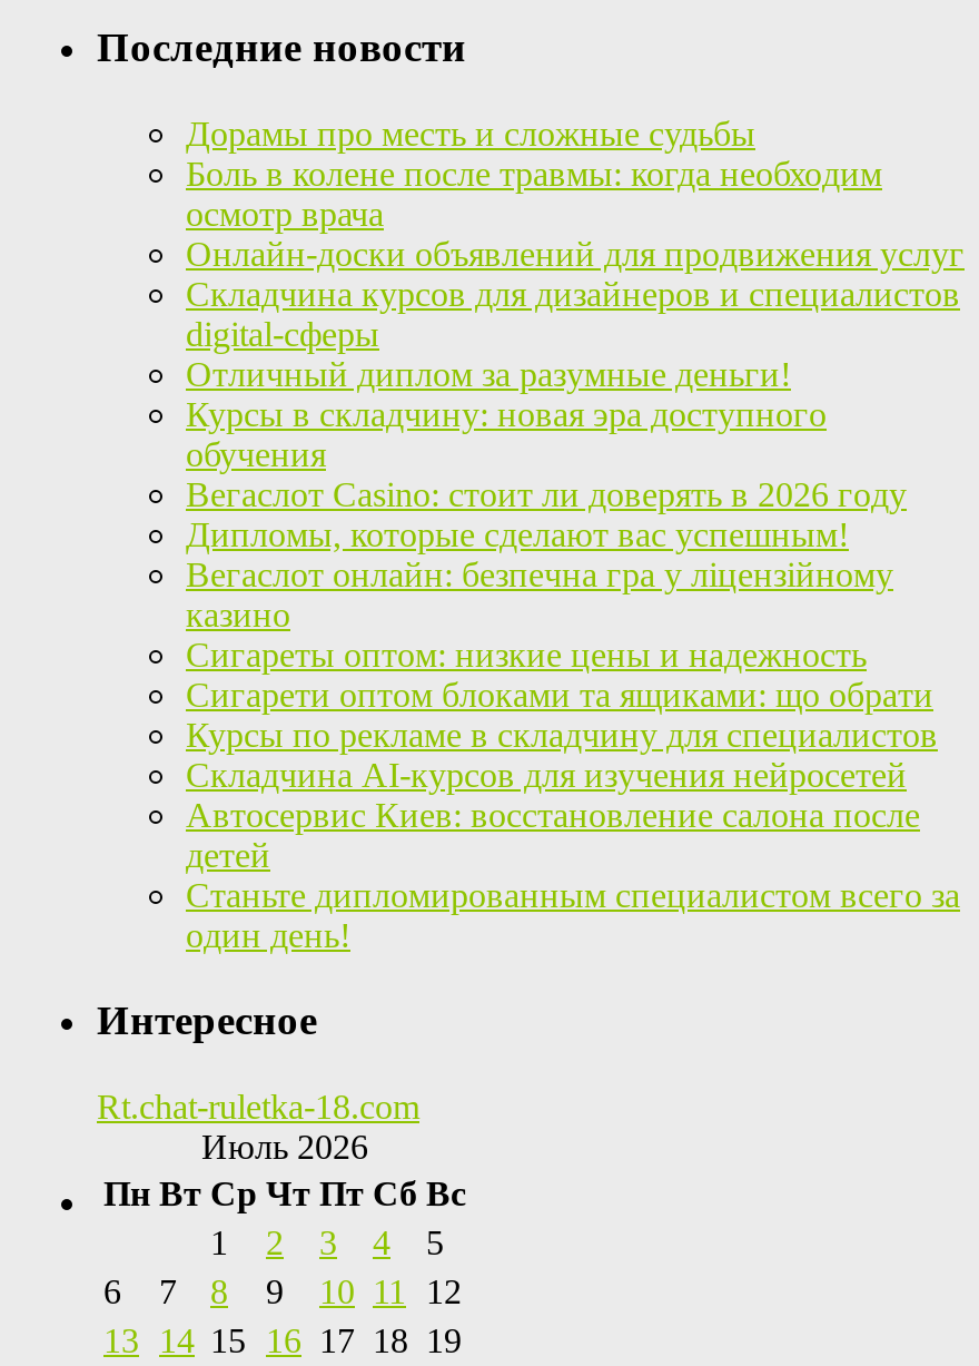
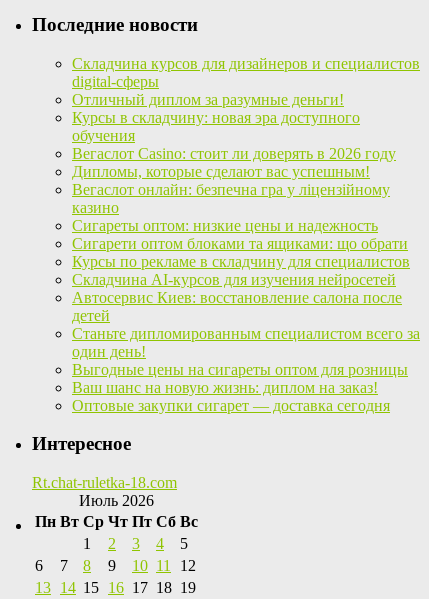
- Дорамы про месть и сложные судьбы
- Боль в колене после травмы: когда необходим
- осмотр врача
- Онлайн-доски объявлений для продвижения услуг

moved up: Складчина курсов для дизайнеров и специалистов | Отличный диплом за разумные деньги! | Курсы в складчину: новая эра доступного | ... | Станьте дипломированным специалистом всего за | один день!

+ Выгодные цены на сигареты оптом для розницы
+ Ваш шанс на новую жизнь: диплом на заказ!
+ Оптовые закупки сигарет — доставка сегодня
